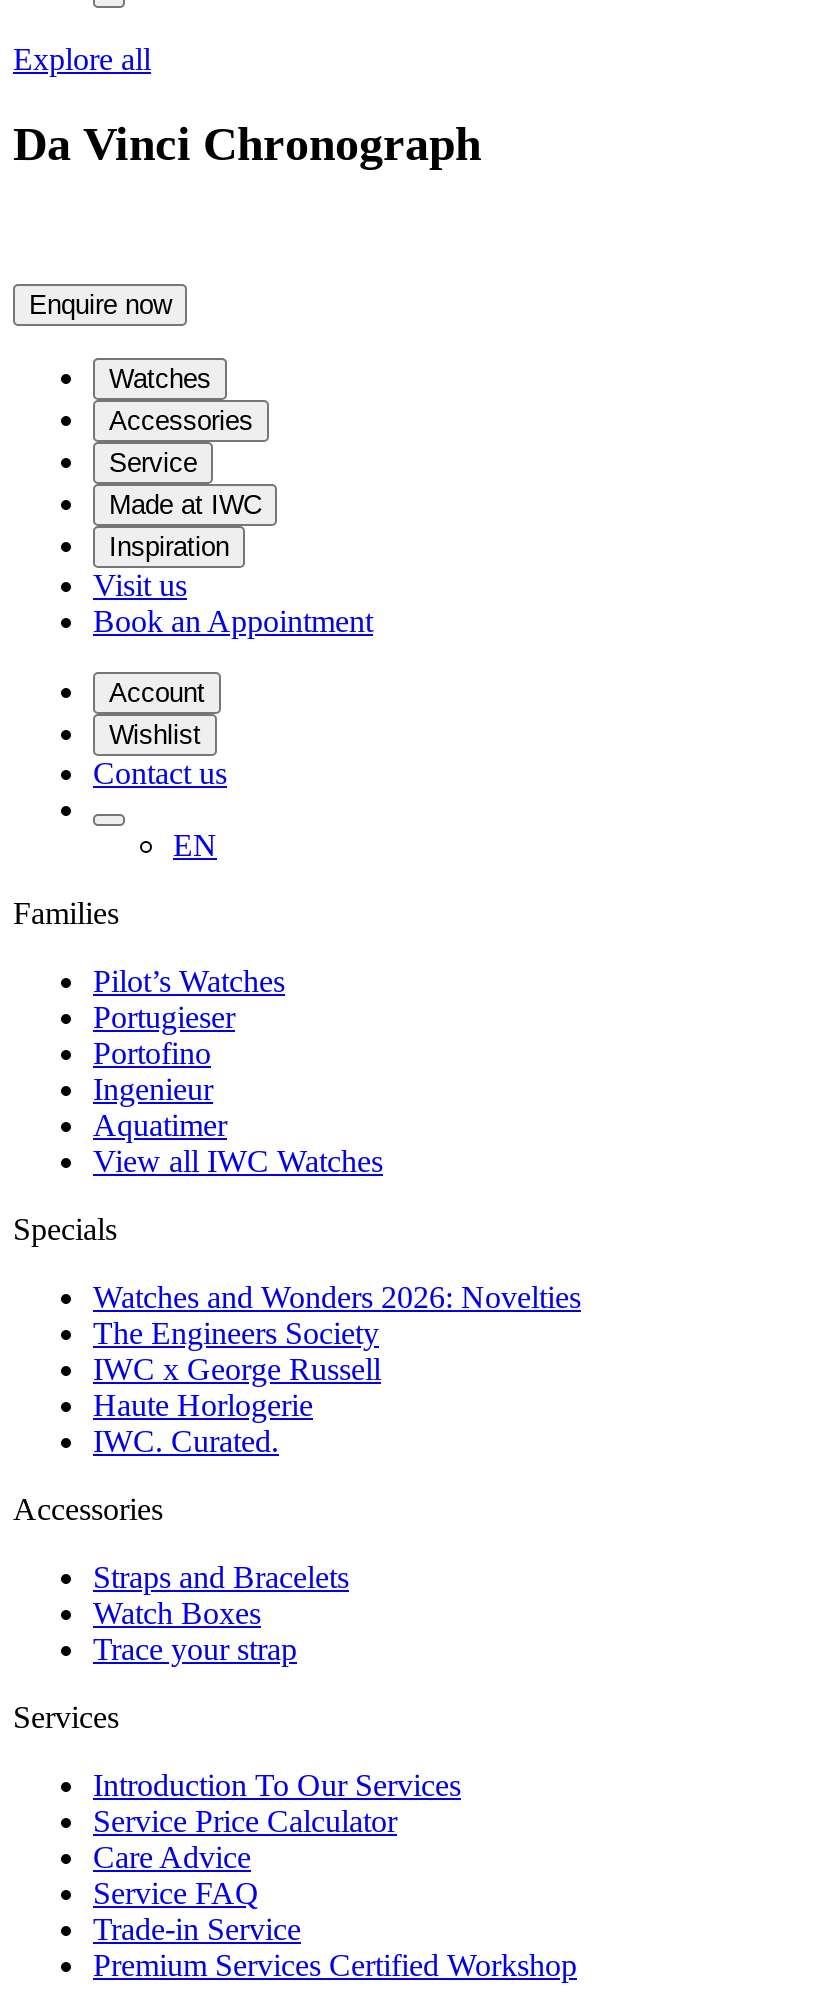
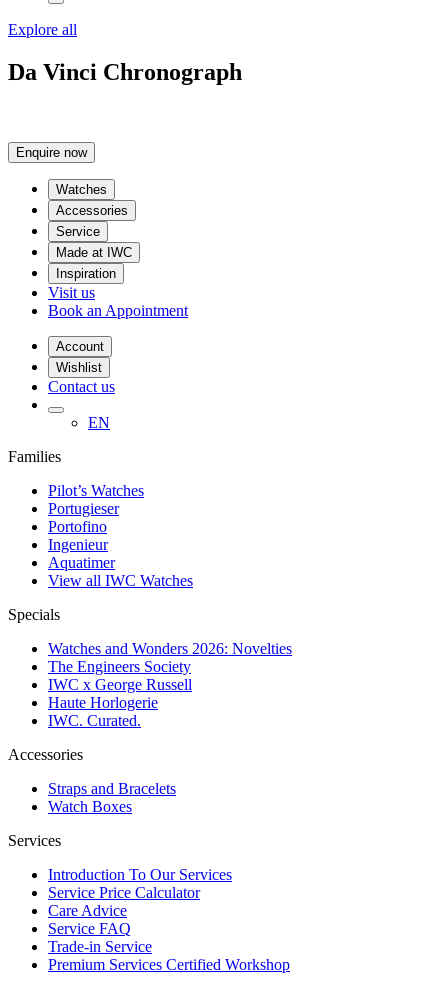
- Trace your strap
